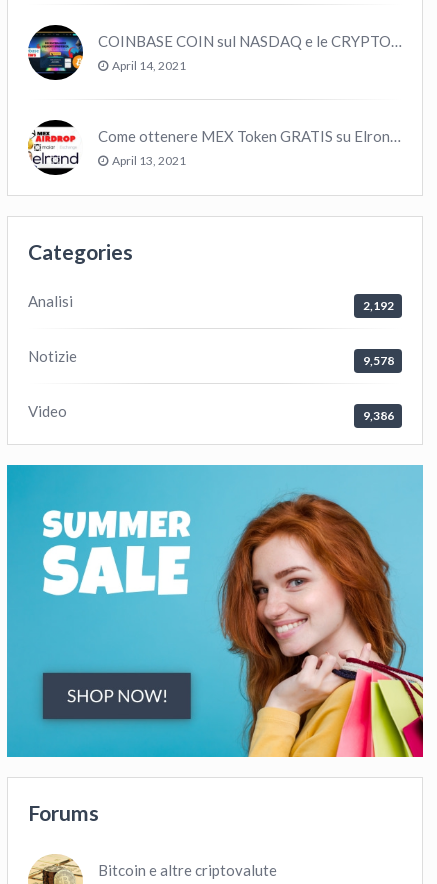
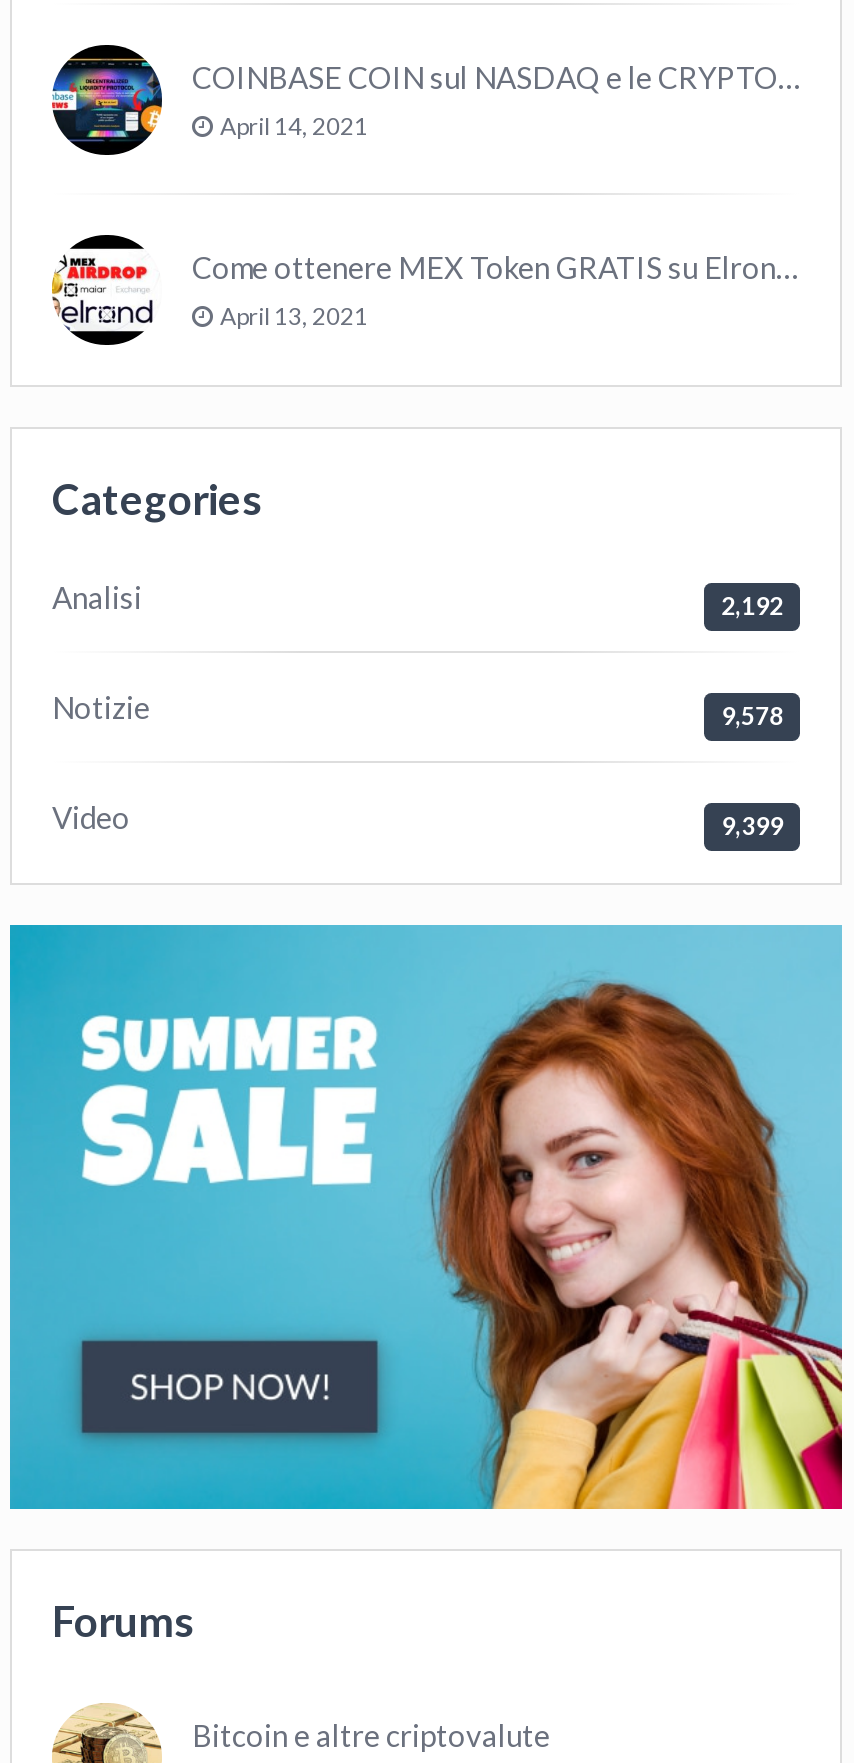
- 9,386
+ 9,399
